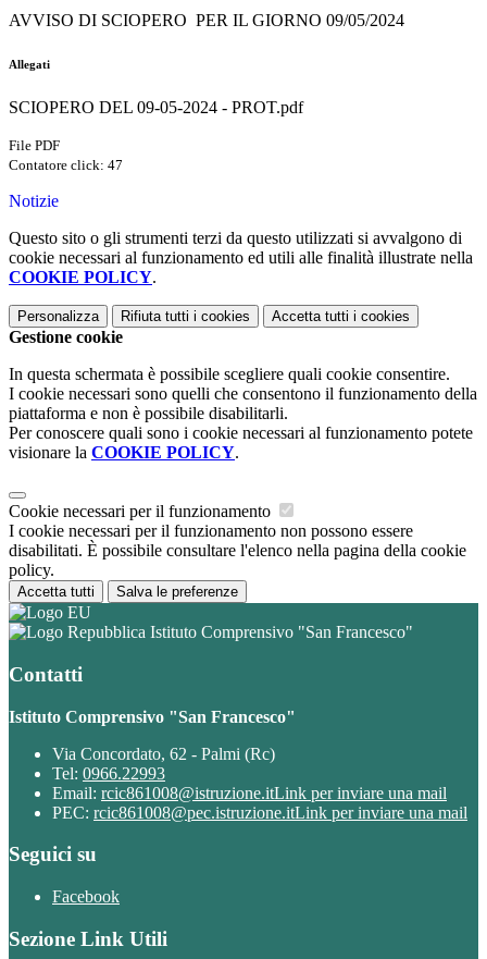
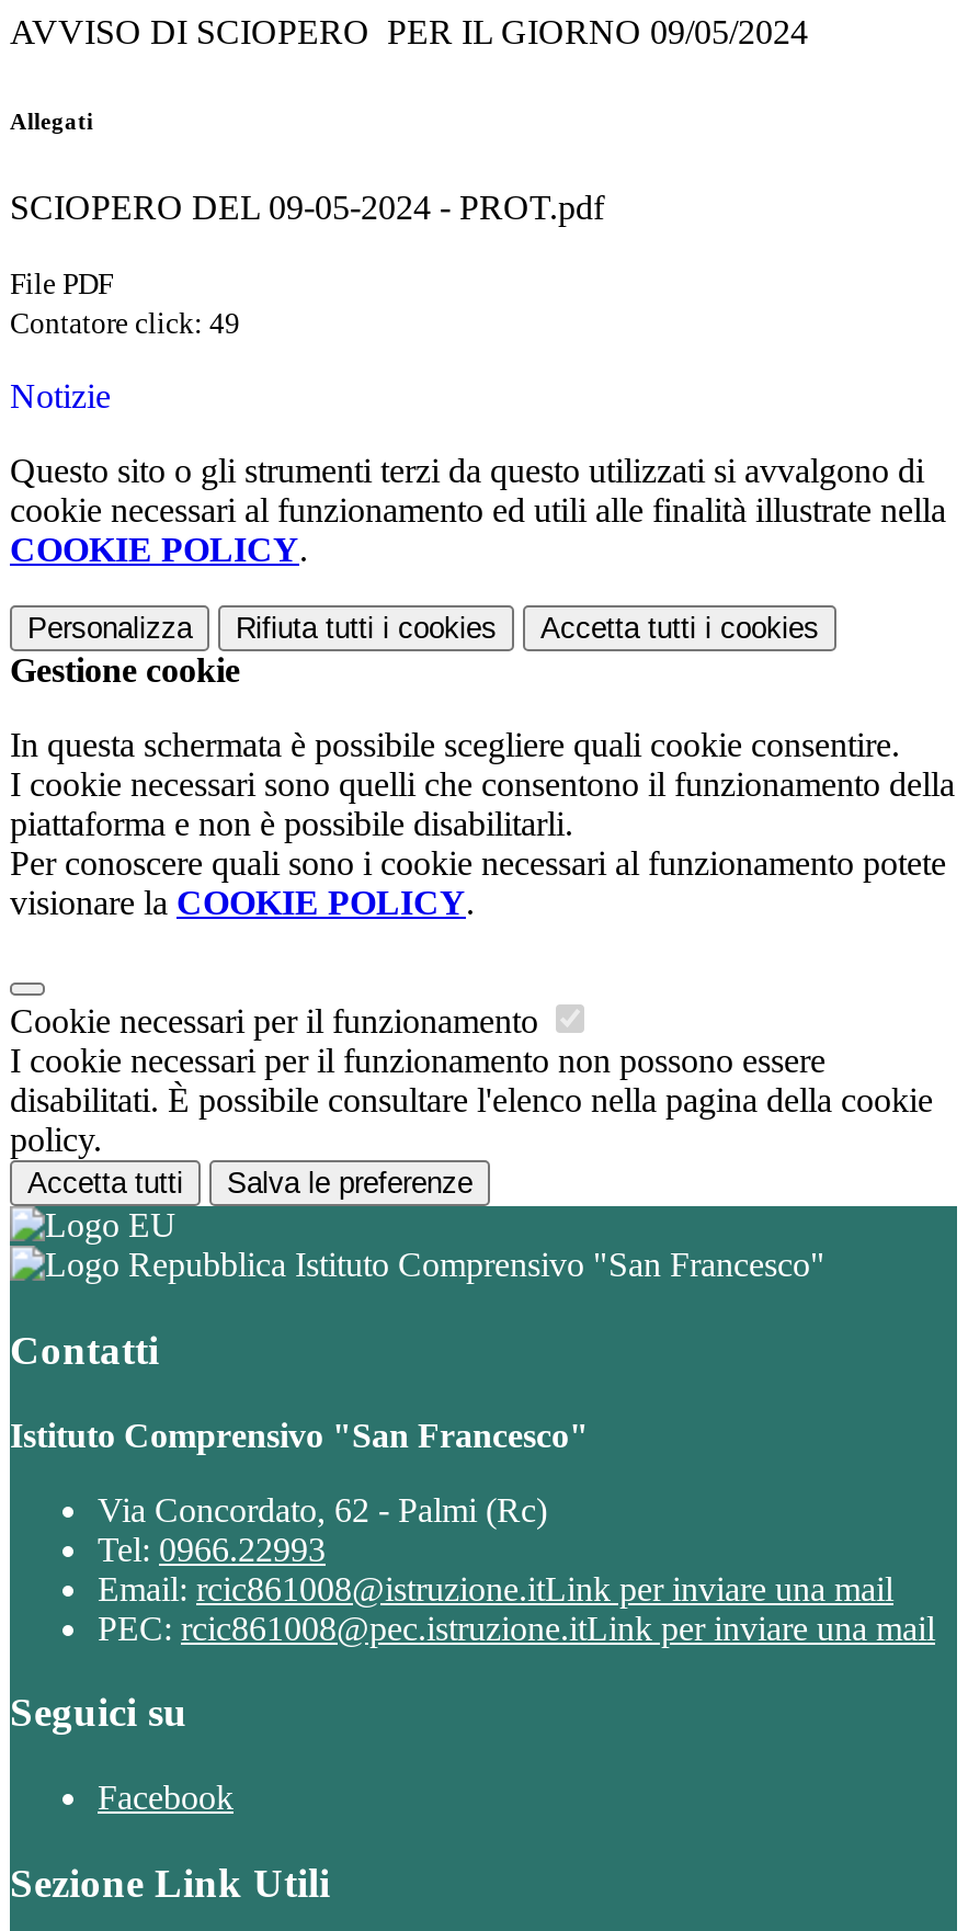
- Contatore click: 47
+ Contatore click: 49
